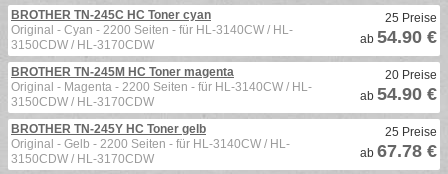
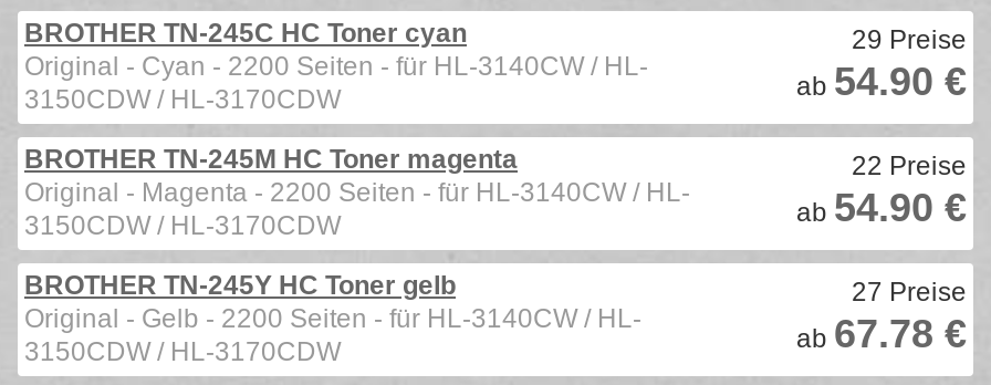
- 25 Preise
+ 29 Preise

- 20 Preise
+ 22 Preise

- 25 Preise
+ 27 Preise
